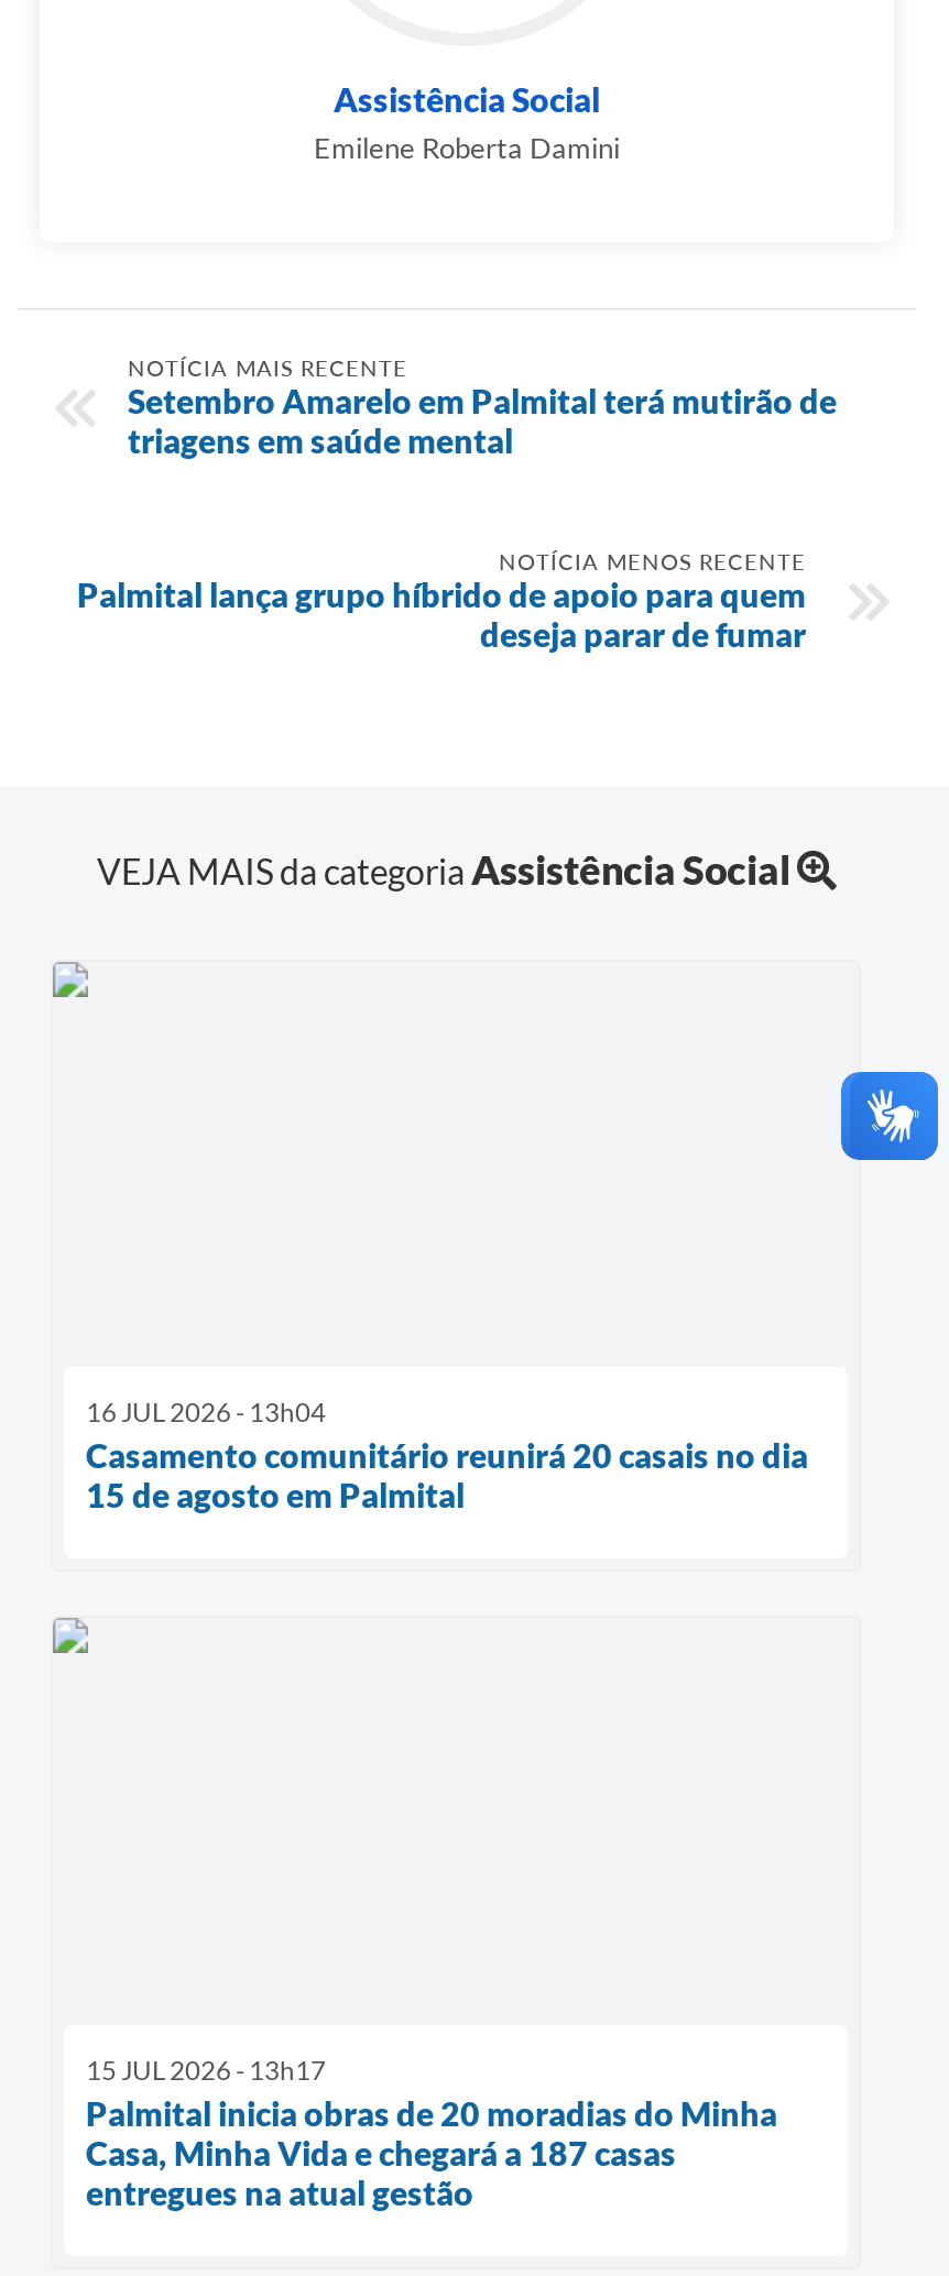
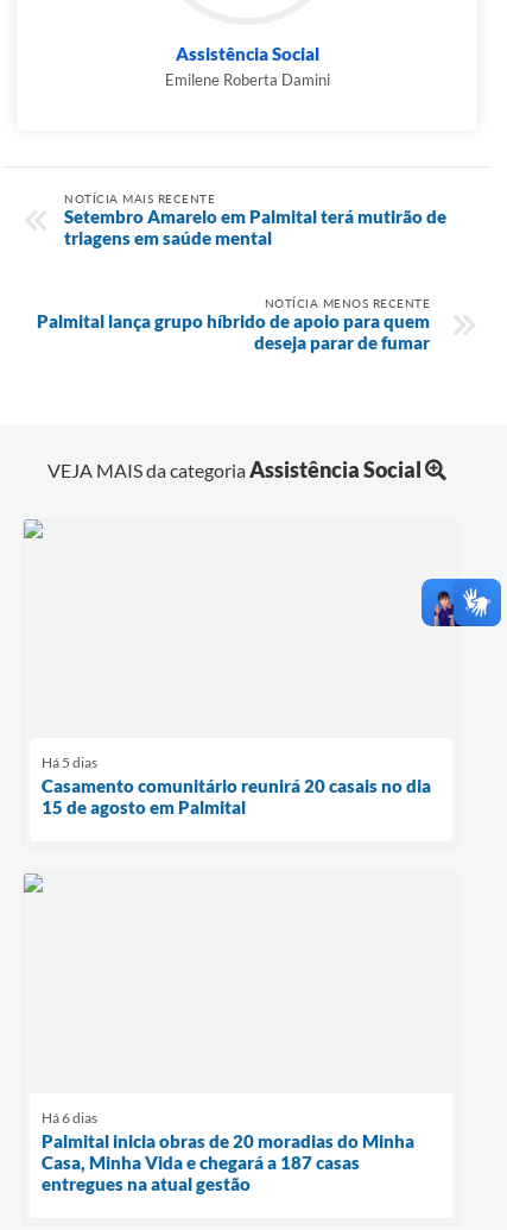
- [image]
+ [image]

- 16 JUL 2026 - 13h04
+ Há 5 dias

- 15 JUL 2026 - 13h17
+ Há 6 dias
